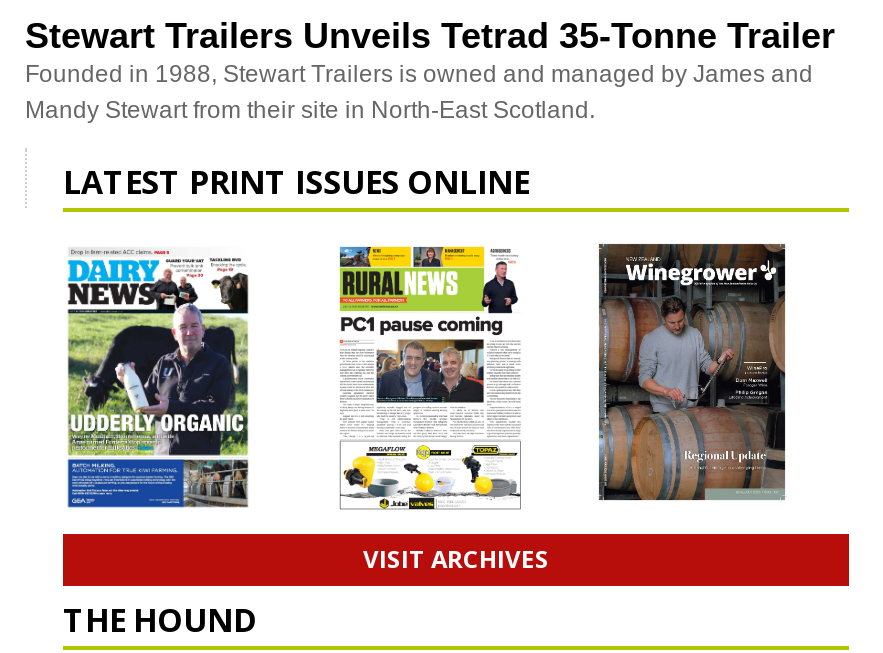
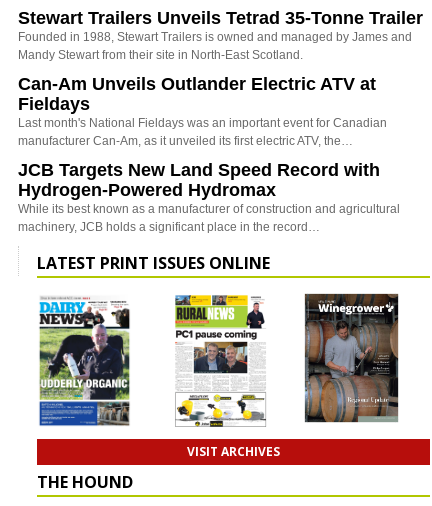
+ Can-Am Unveils Outlander Electric ATV at
+ Fieldays
+ Last month's National Fieldays was an important event for Canadian
+ manufacturer Can-Am, as it unveiled its first electric ATV, the…
+ JCB Targets New Land Speed Record with
+ Hydrogen-Powered Hydromax
+ While its best known as a manufacturer of construction and agricultural
+ machinery, JCB holds a significant place in the record…
